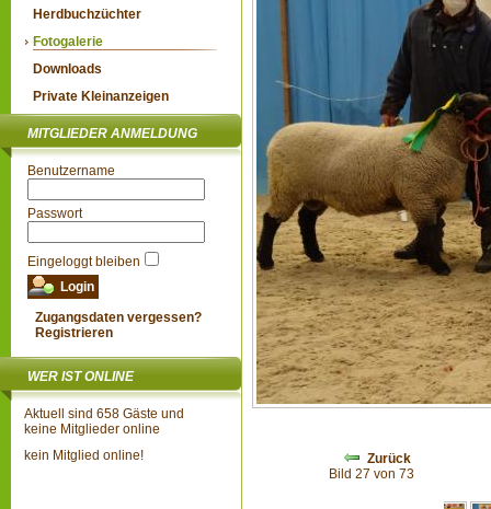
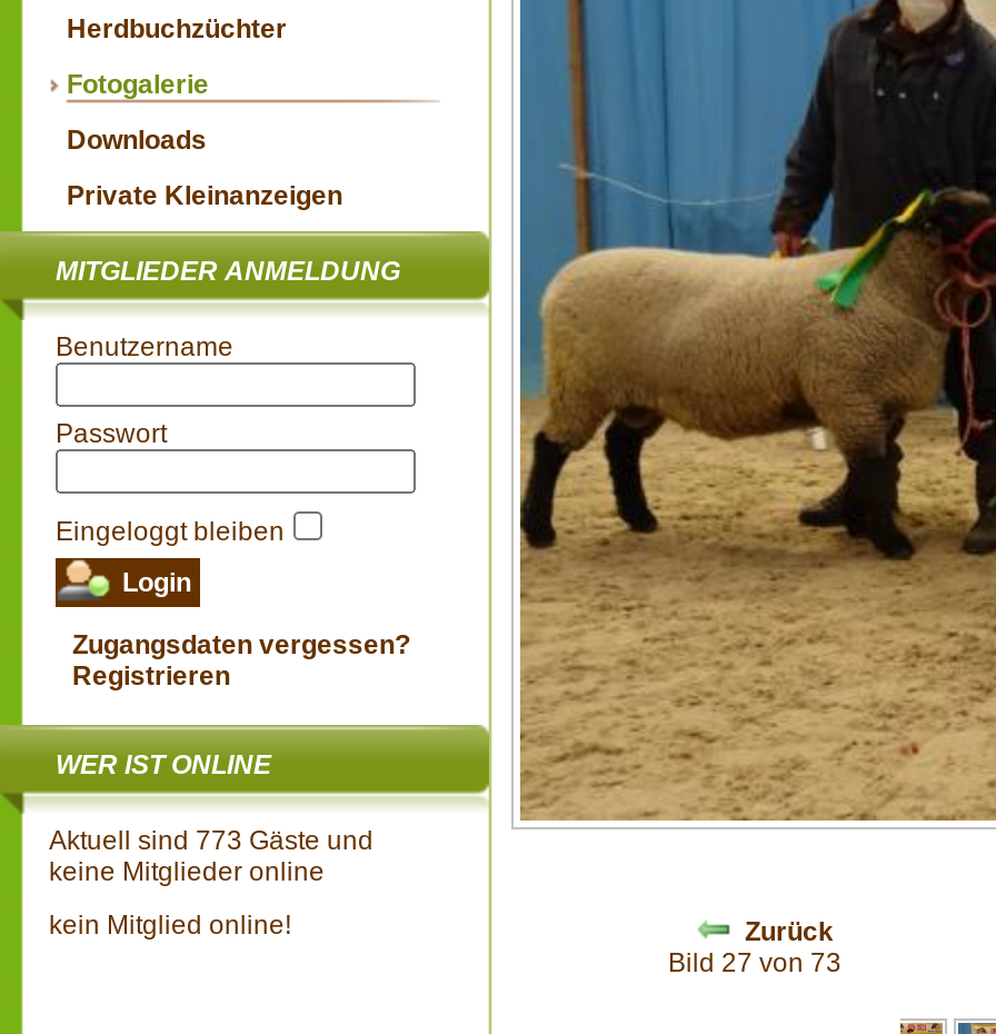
- Aktuell sind 658 Gäste und
+ Aktuell sind 773 Gäste und
